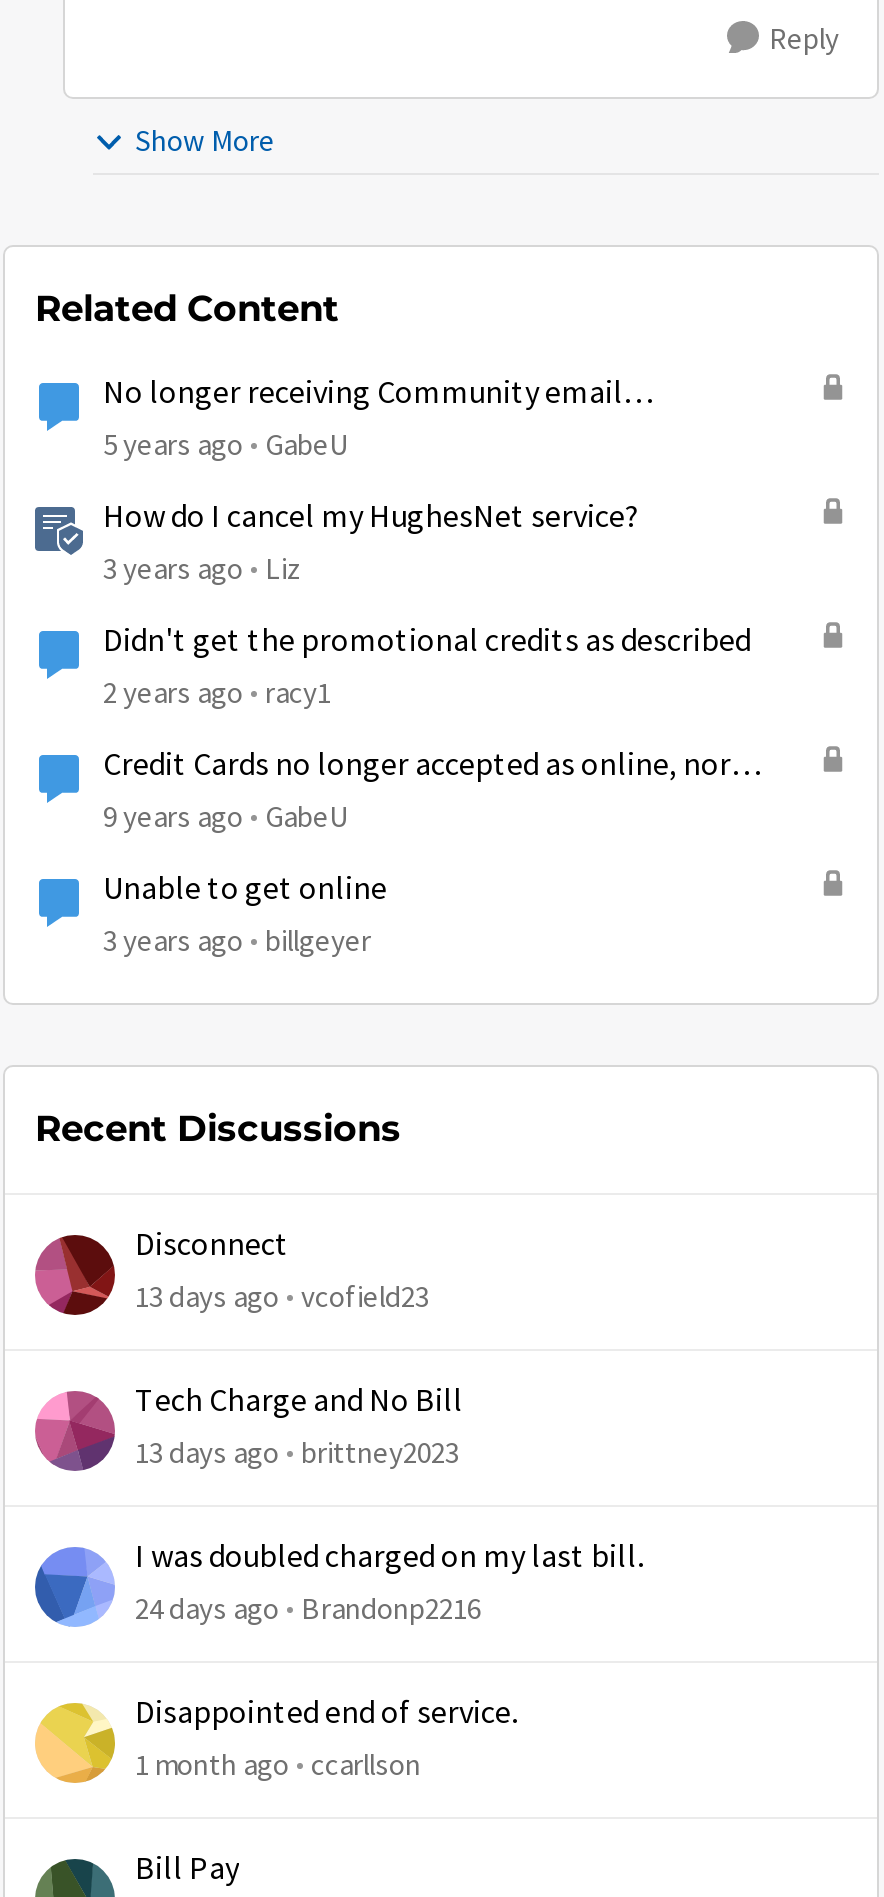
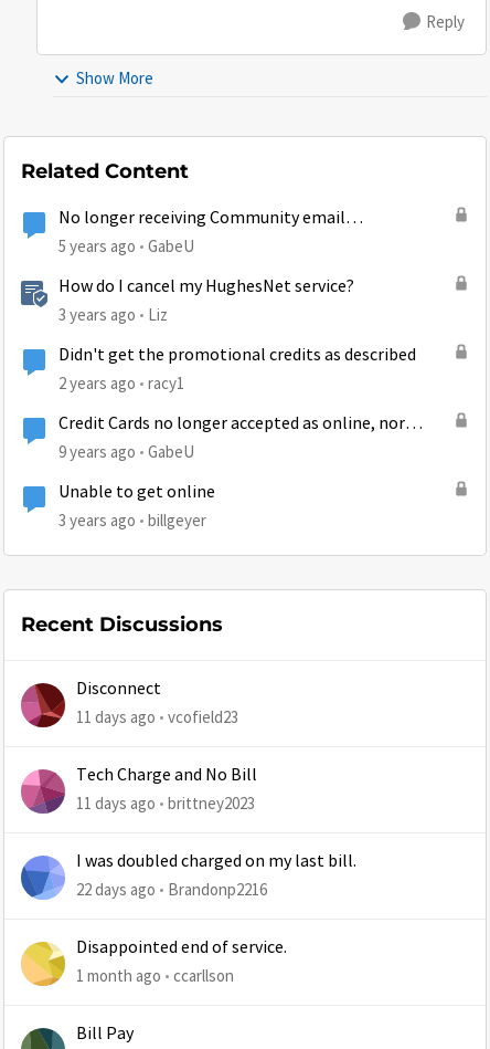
- 13 days ago vcofield23
+ 11 days ago vcofield23

- 13 days ago brittney2023
+ 11 days ago brittney2023

- 24 days ago Brandonp2216
+ 22 days ago Brandonp2216
